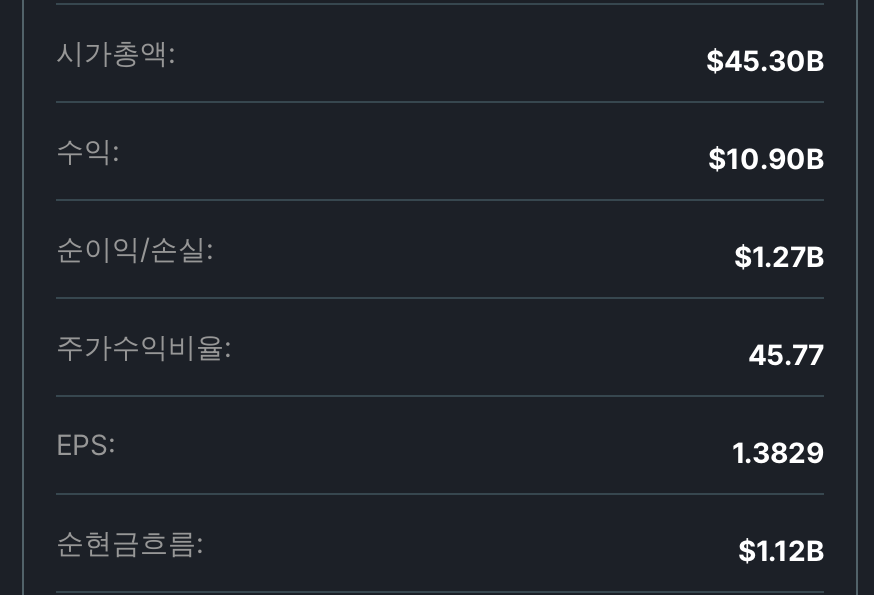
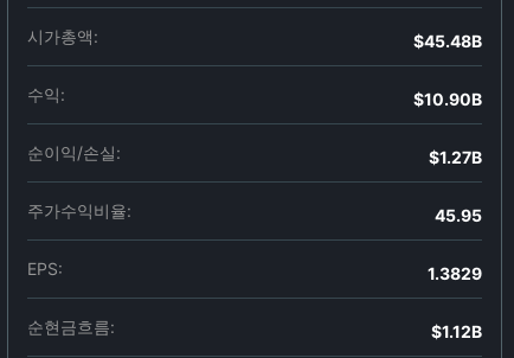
- $45.30B
+ $45.48B

- 45.77
+ 45.95
